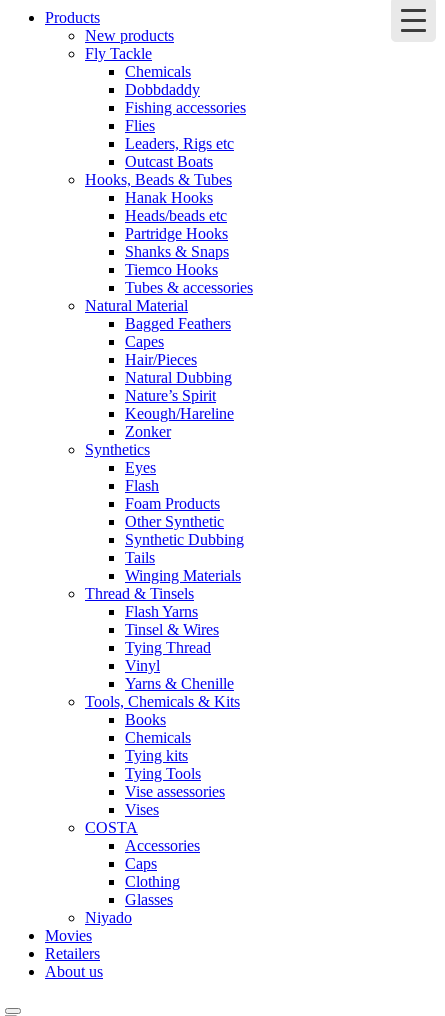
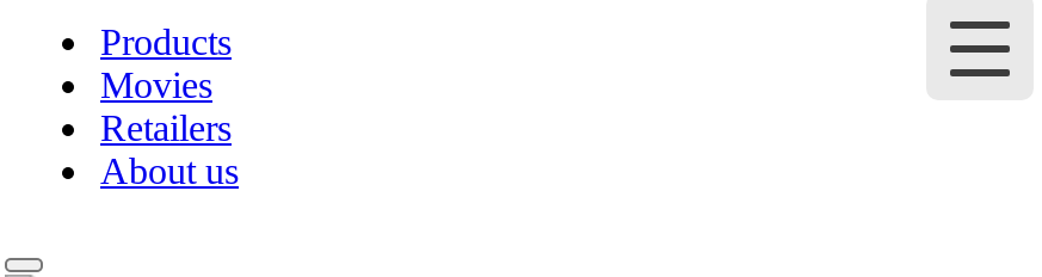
- New products
- Fly Tackle
- Chemicals
- Dobbdaddy
- Fishing accessories
- Flies
- Leaders, Rigs etc
- Outcast Boats
- Hooks, Beads & Tubes
- Hanak Hooks
- Heads/beads etc
- Partridge Hooks
- Shanks & Snaps
- Tiemco Hooks
- Tubes & accessories
- Natural Material
- Bagged Feathers
- Capes
- Hair/Pieces
- Natural Dubbing
- Nature’s Spirit
- Keough/Hareline
- Zonker
- Synthetics
- Eyes
- Flash
- Foam Products
- Other Synthetic
- Synthetic Dubbing
- Tails
- Winging Materials
- Thread & Tinsels
- Flash Yarns
- Tinsel & Wires
- Tying Thread
- Vinyl
- Yarns & Chenille
- Tools, Chemicals & Kits
- Books
- Chemicals
- Tying kits
- Tying Tools
- Vise assessories
- Vises
- COSTA
- Accessories
- Caps
- Clothing
- Glasses
- Niyado
